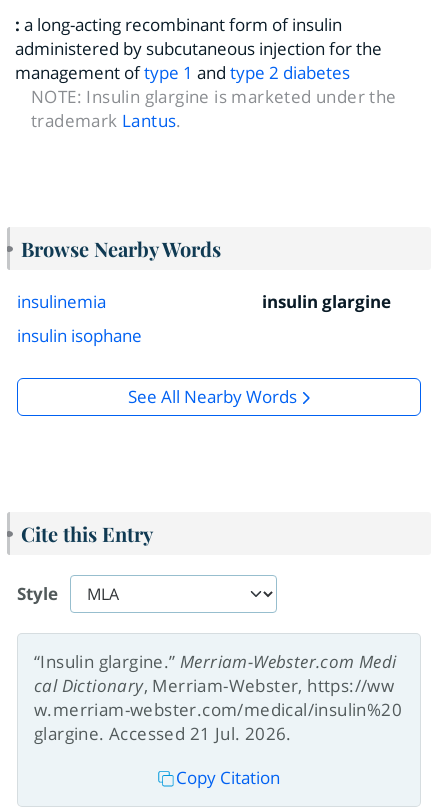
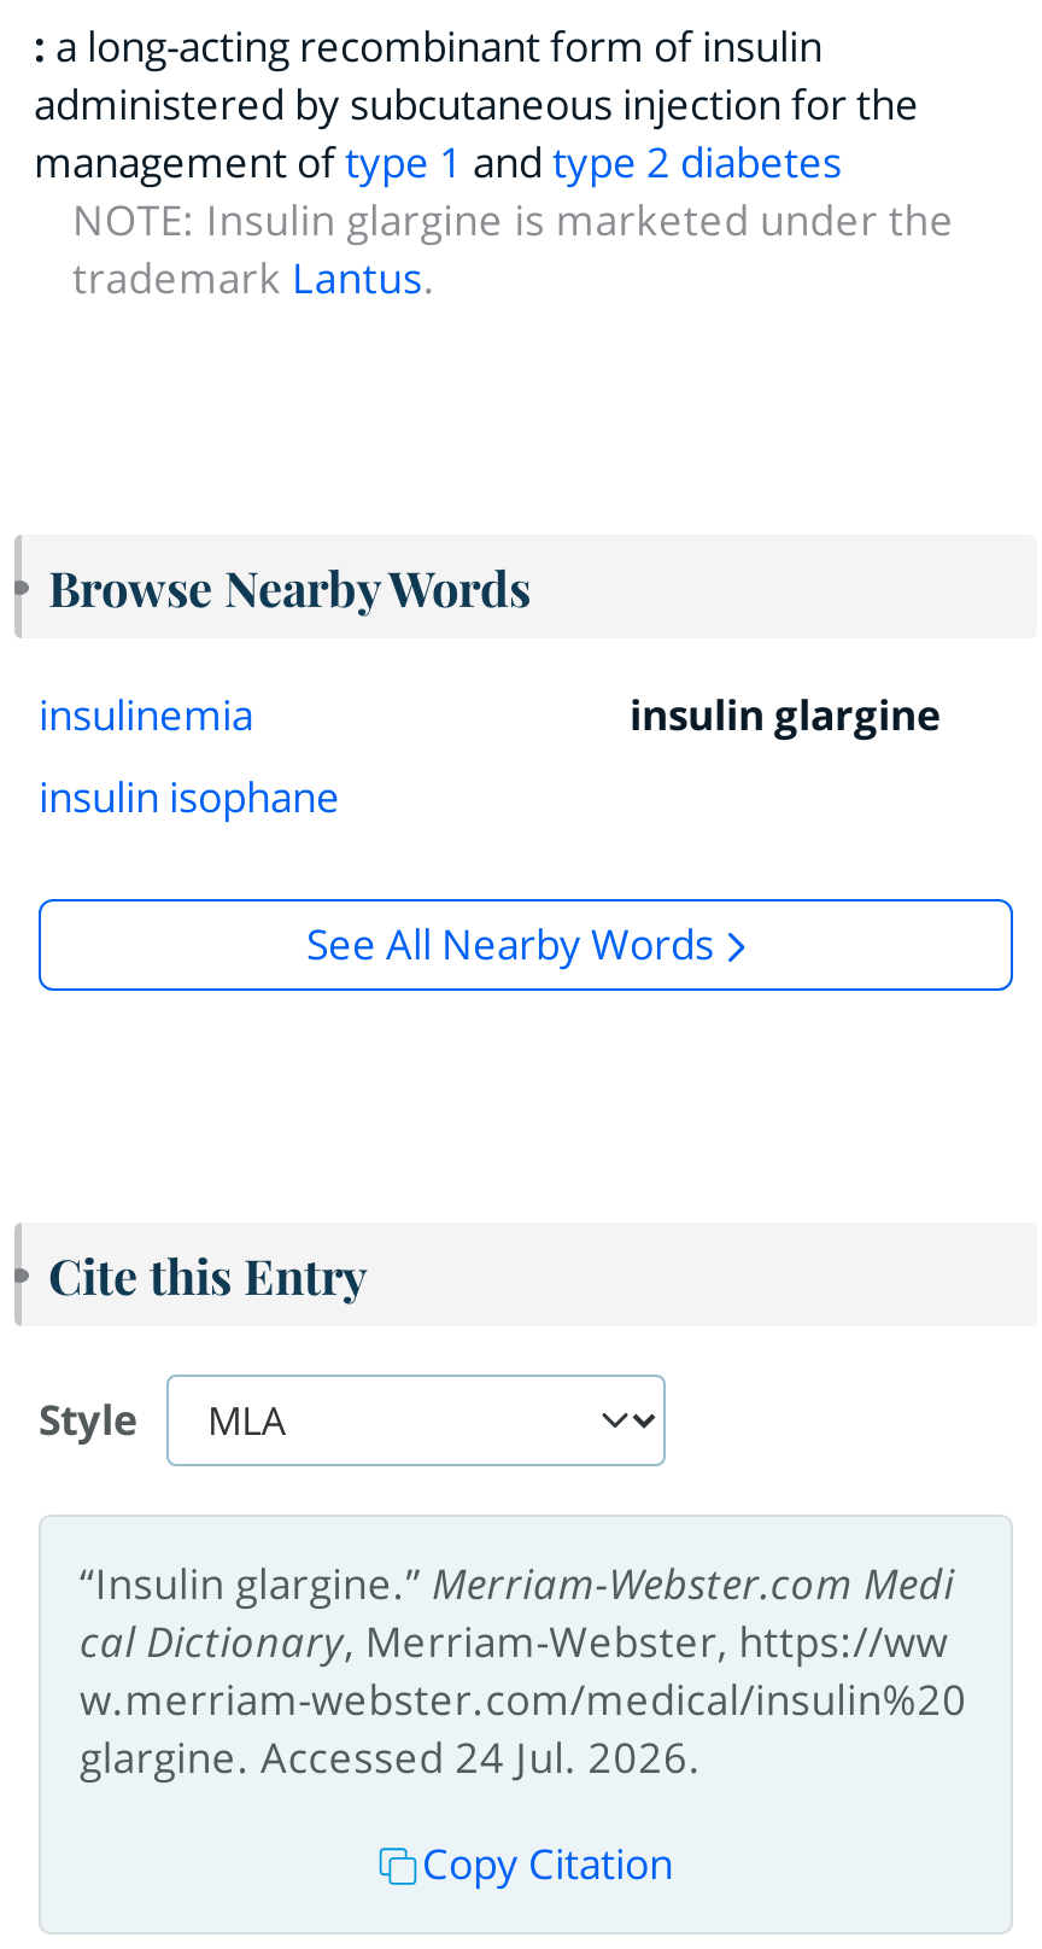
- glargine. Accessed 21 Jul. 2026.
+ glargine. Accessed 24 Jul. 2026.
